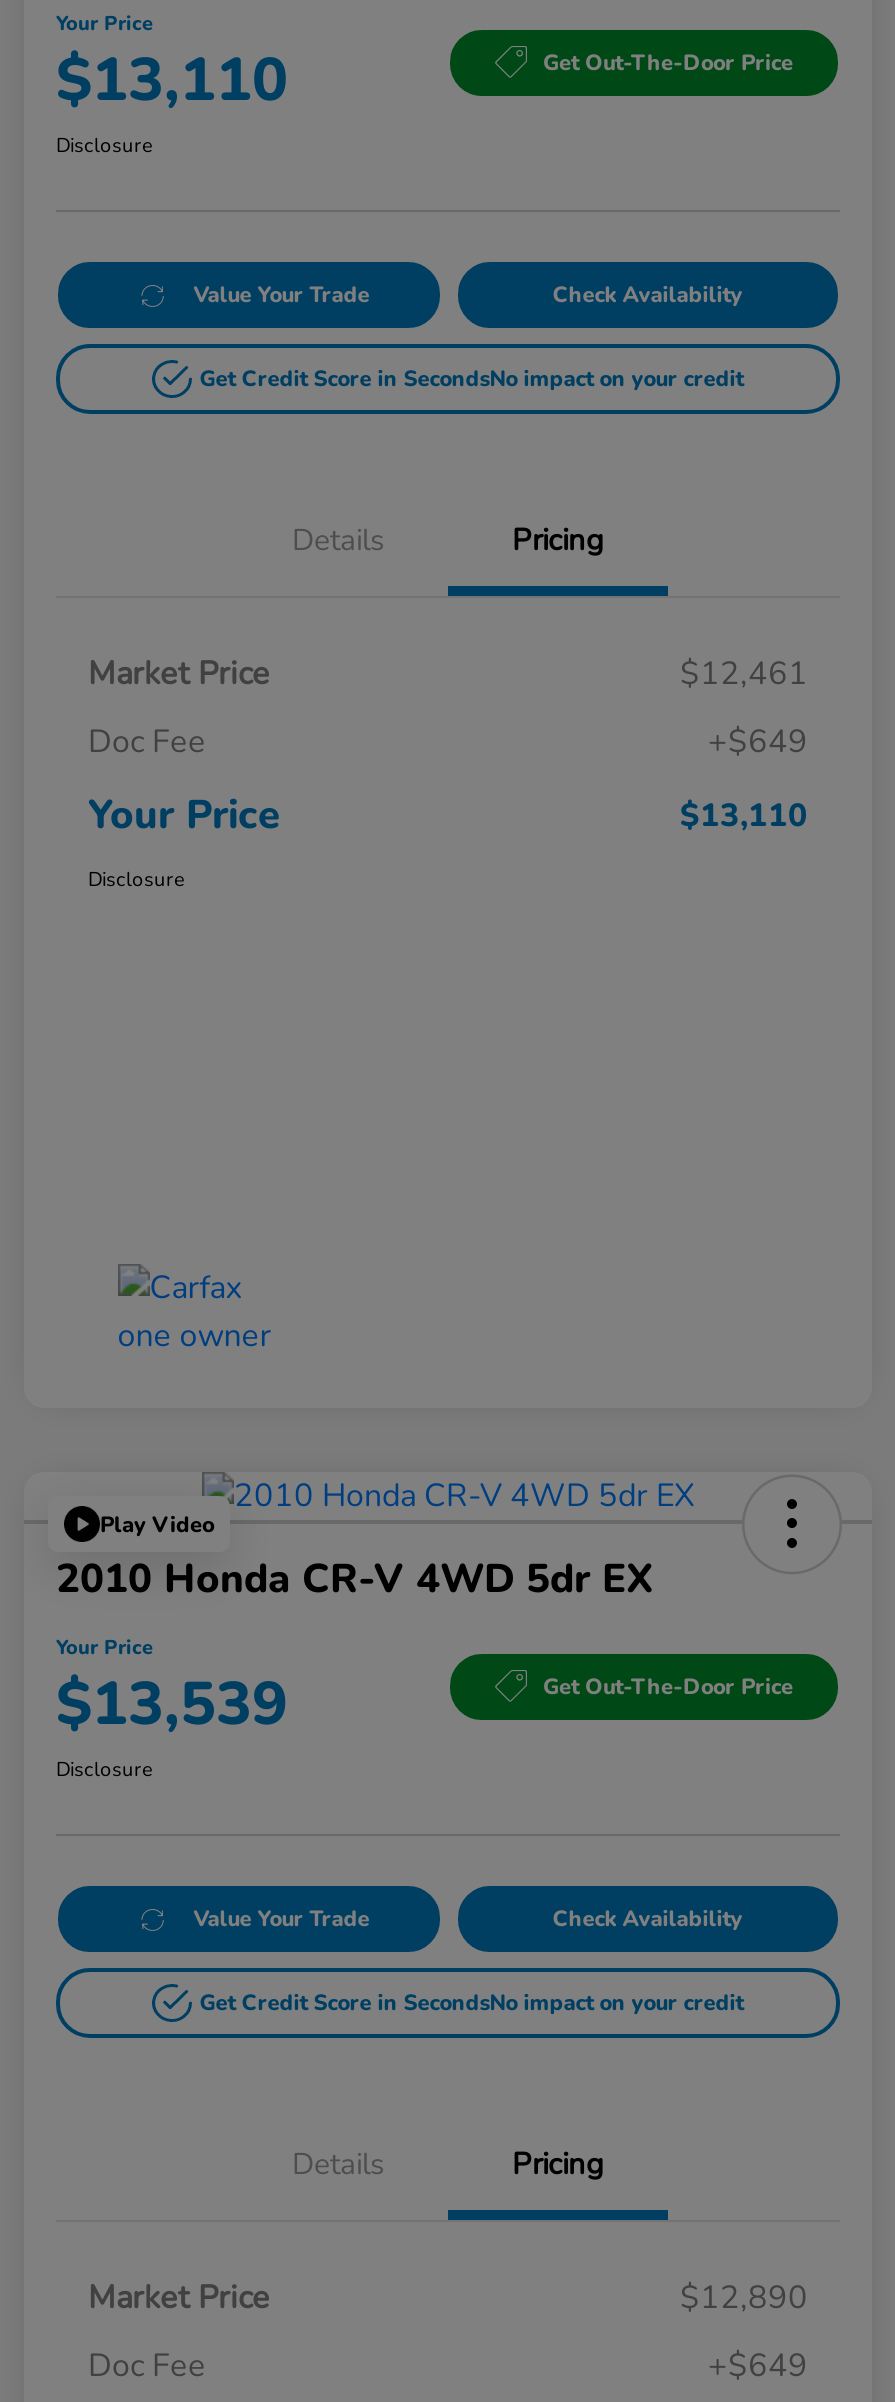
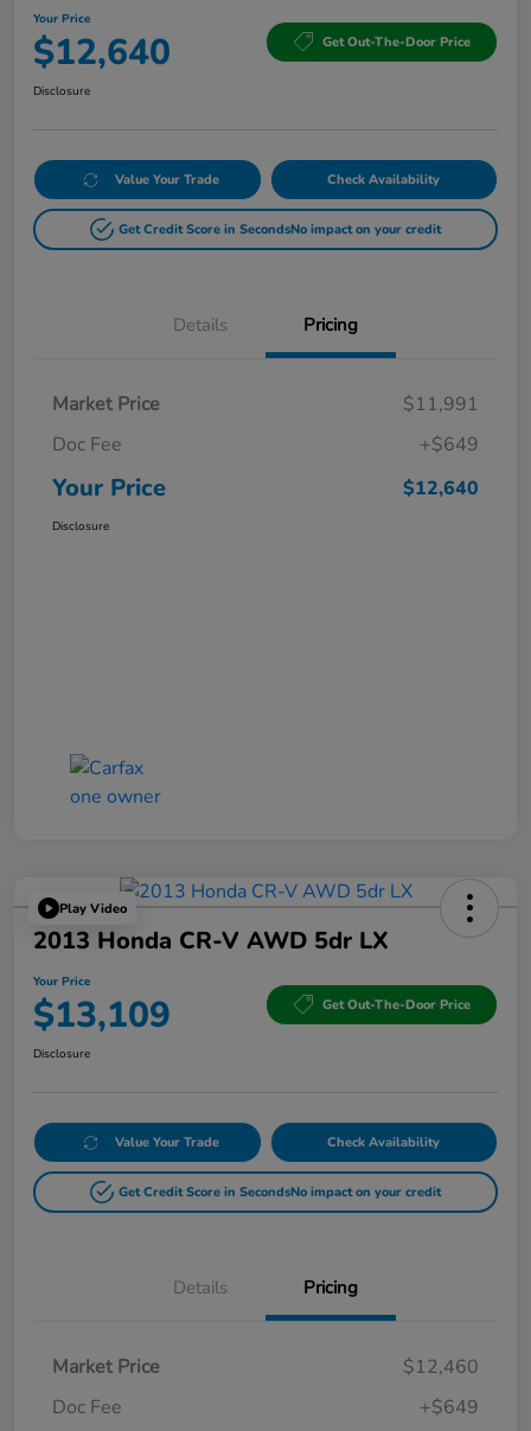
- $13,110
+ $12,640

- $12,461
+ $11,991

- $13,110
+ $12,640

- 2010 Honda CR-V 4WD 5dr EX
+ 2013 Honda CR-V AWD 5dr LX

- $13,539
+ $13,109

- $12,890
+ $12,460
